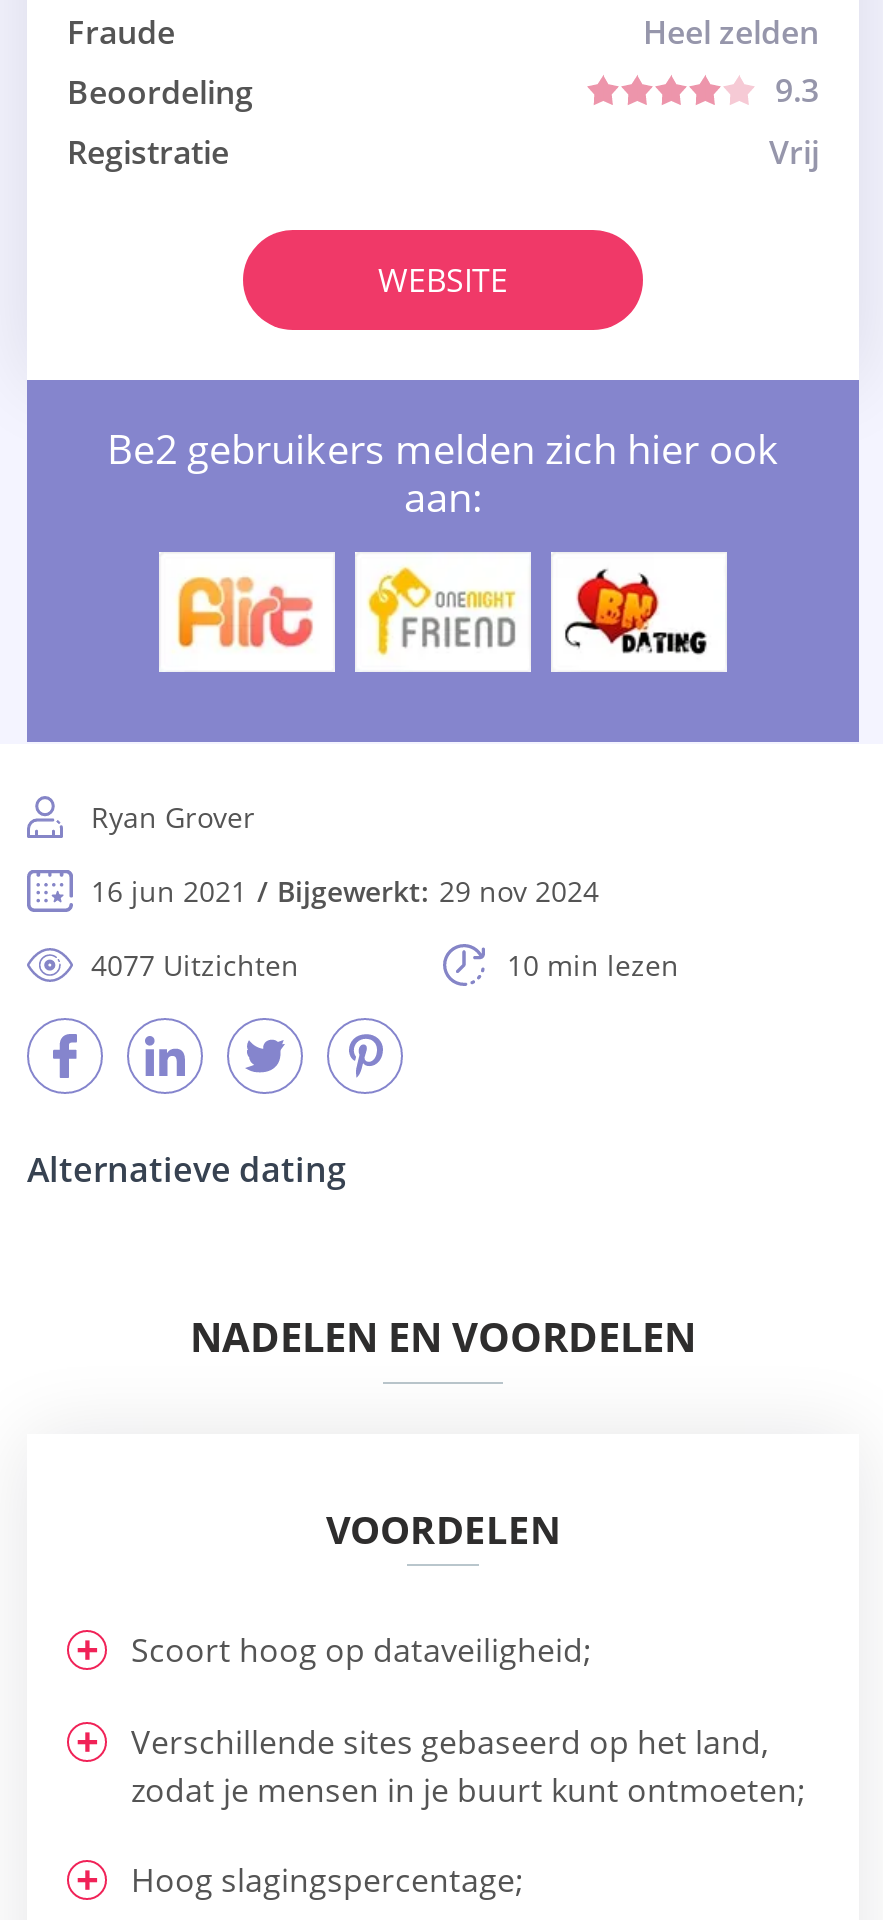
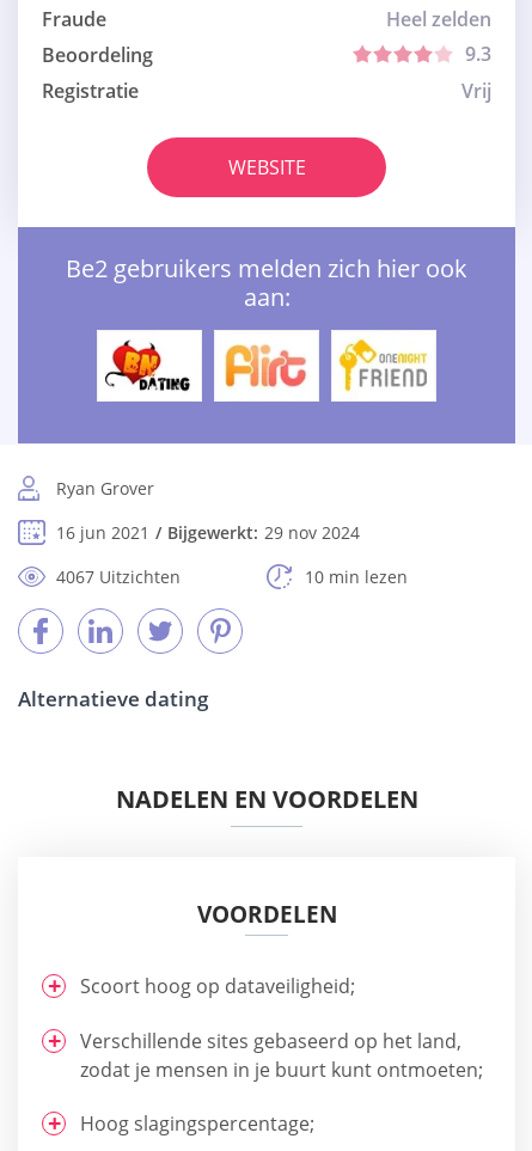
- [image]
+ [image]

- [image]
+ [image]

- [image]
+ [image]

- 4077 Uitzichten
+ 4067 Uitzichten
